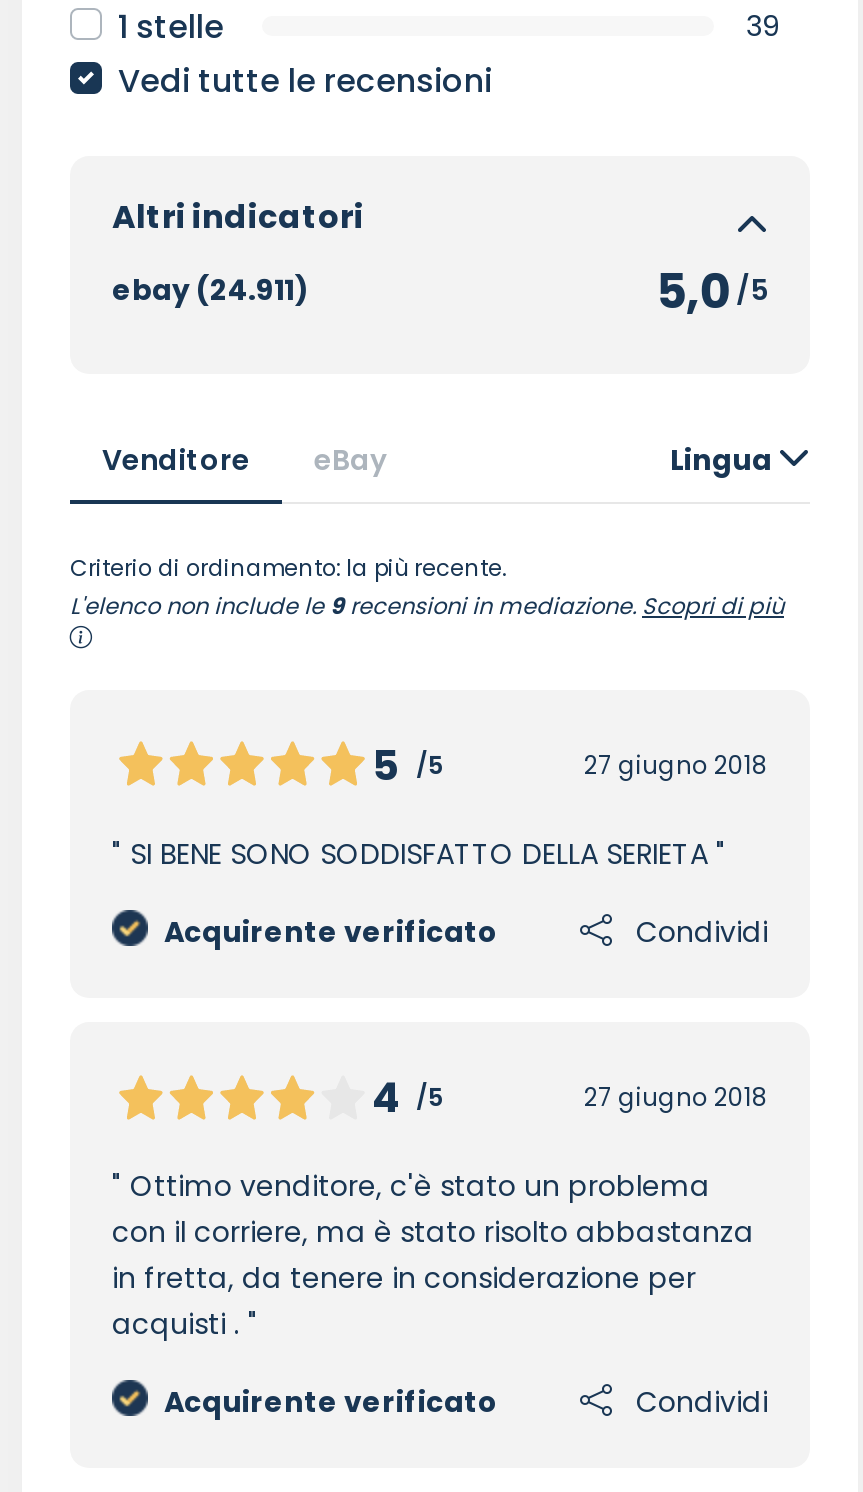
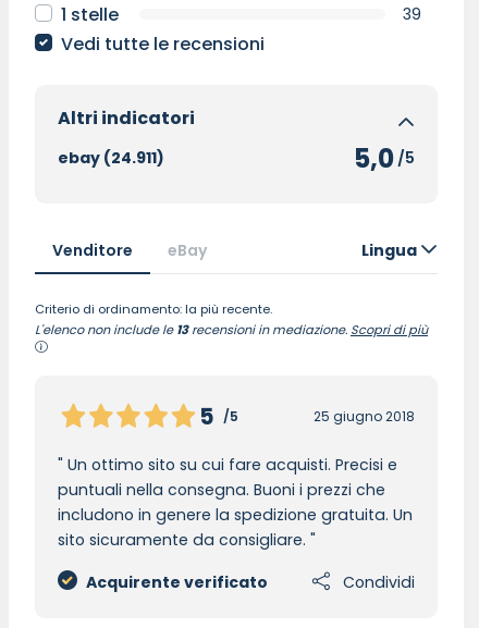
- L'elenco non include le 9 recensioni in mediazione. Scopri di più
+ L'elenco non include le 13 recensioni in mediazione. Scopri di più

- 27 giugno 2018
- SI BENE SONO SODDISFATTO DELLA SERIETA
- Acquirente verificato
- Condividi
- 4 /5
- 27 giugno 2018
- Ottimo venditore, c'è stato un problema
- con il corriere, ma è stato risolto abbastanza
- in fretta, da tenere in considerazione per
- acquisti .
+ 25 giugno 2018
+ Un ottimo sito su cui fare acquisti. Precisi e
+ puntuali nella consegna. Buoni i prezzi che
+ includono in genere la spedizione gratuita. Un
+ sito sicuramente da consigliare.
